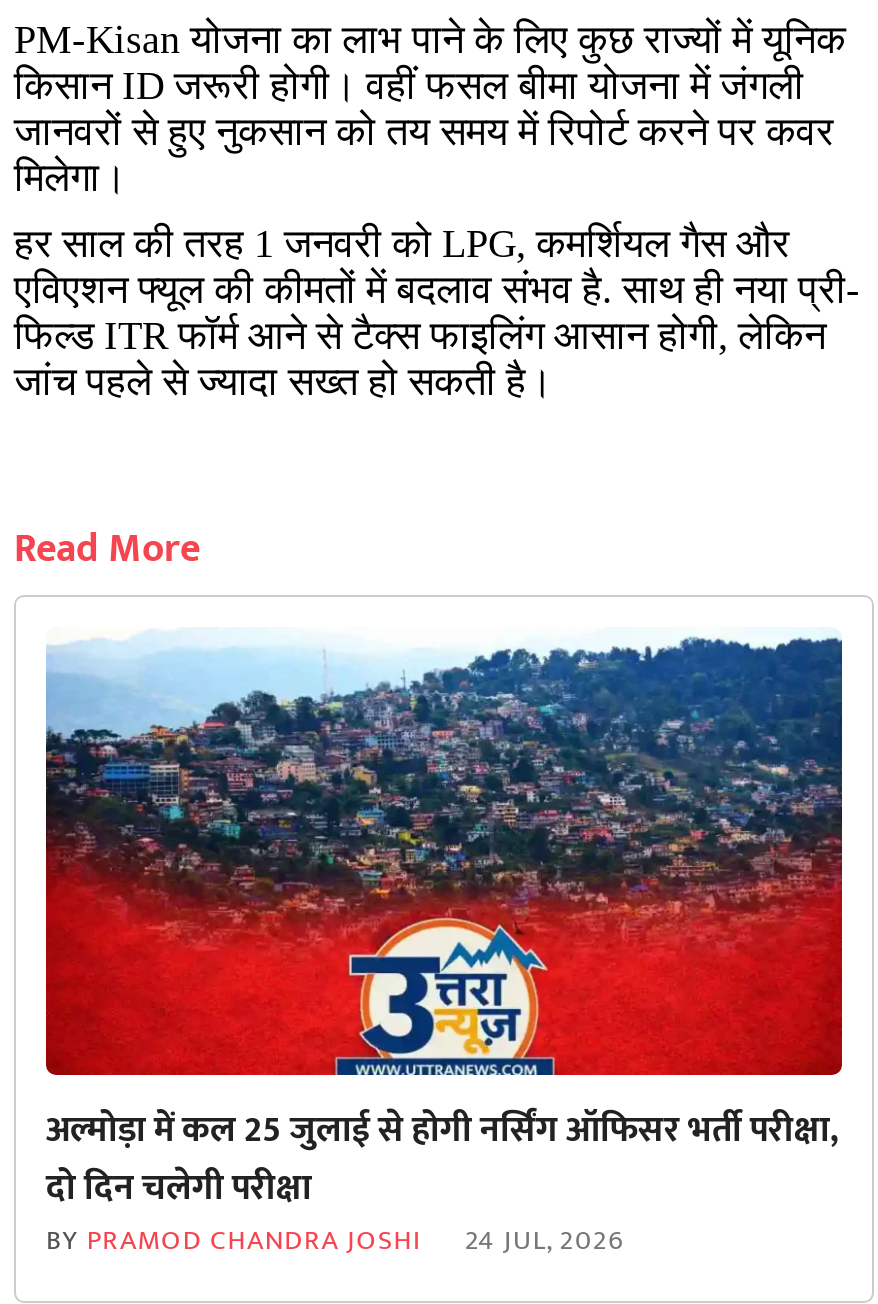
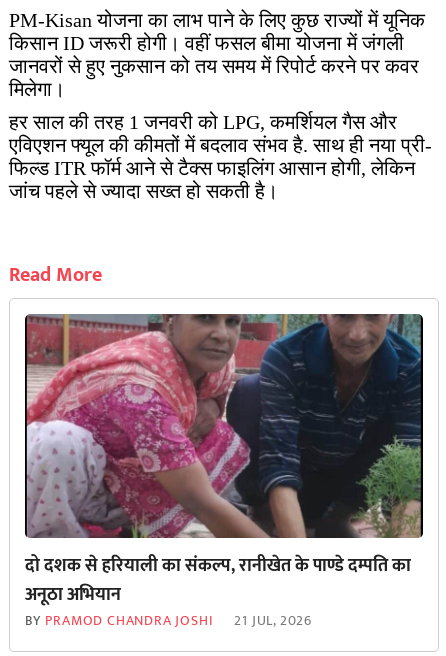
- [image]
- अल्मोड़ा में कल 25 जुलाई से होगी नर्सिंग ऑफिसर भर्ती परीक्षा,
- दो दिन चलेगी परीक्षा
+ [image]
+ दो दशक से हरियाली का संकल्प, रानीखेत के पाण्डे दम्पति का
+ अनूठा अभियान

- BY PRAMOD CHANDRA JOSHI 24 JUL, 2026
+ BY PRAMOD CHANDRA JOSHI 21 JUL, 2026
